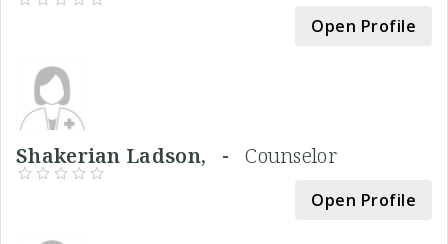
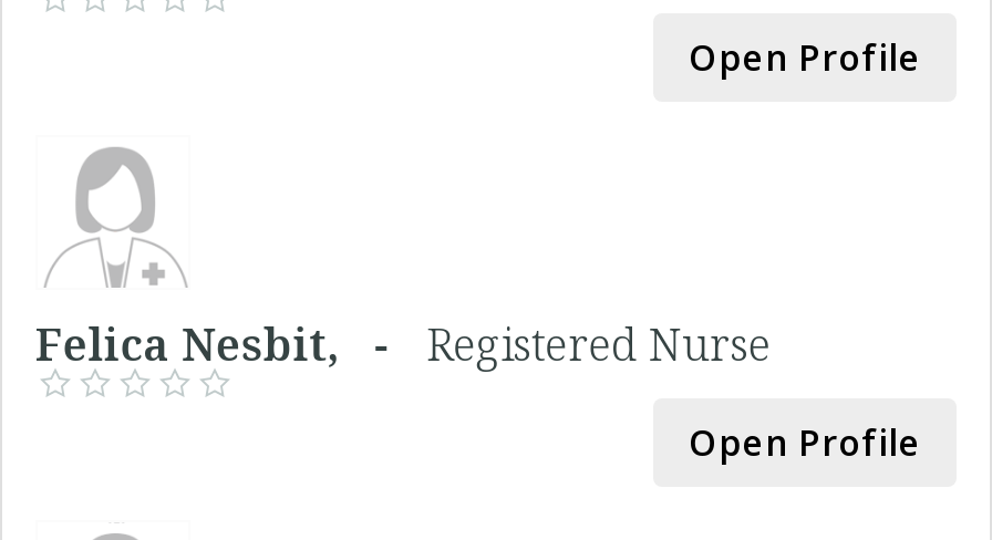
- Shakerian Ladson, - Counselor
+ Felica Nesbit, - Registered Nurse
